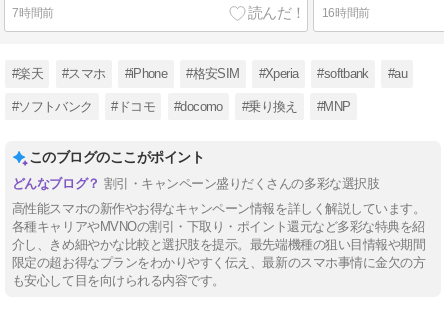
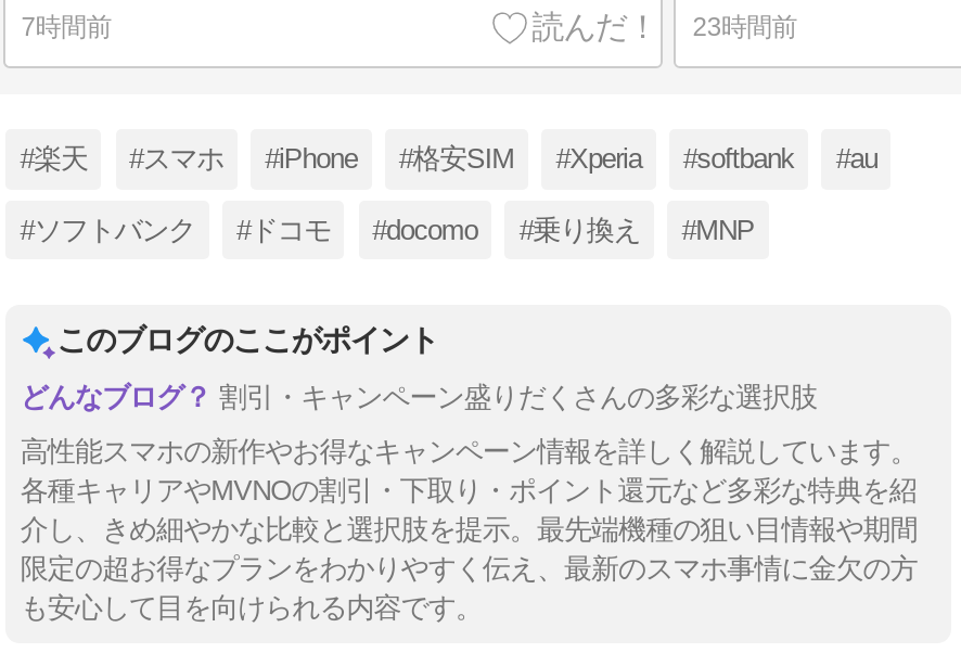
- 16時間前
+ 23時間前
